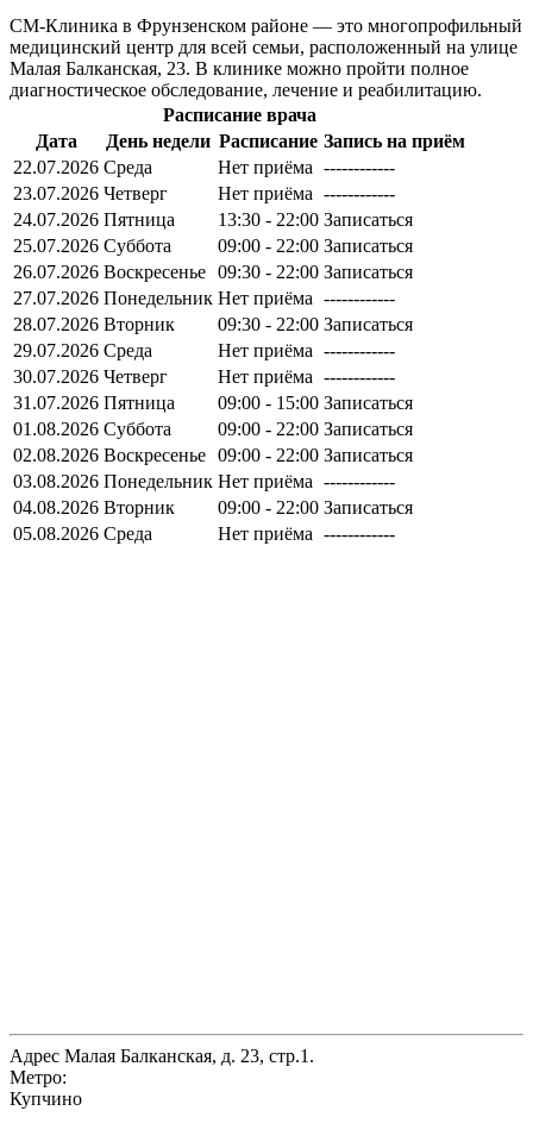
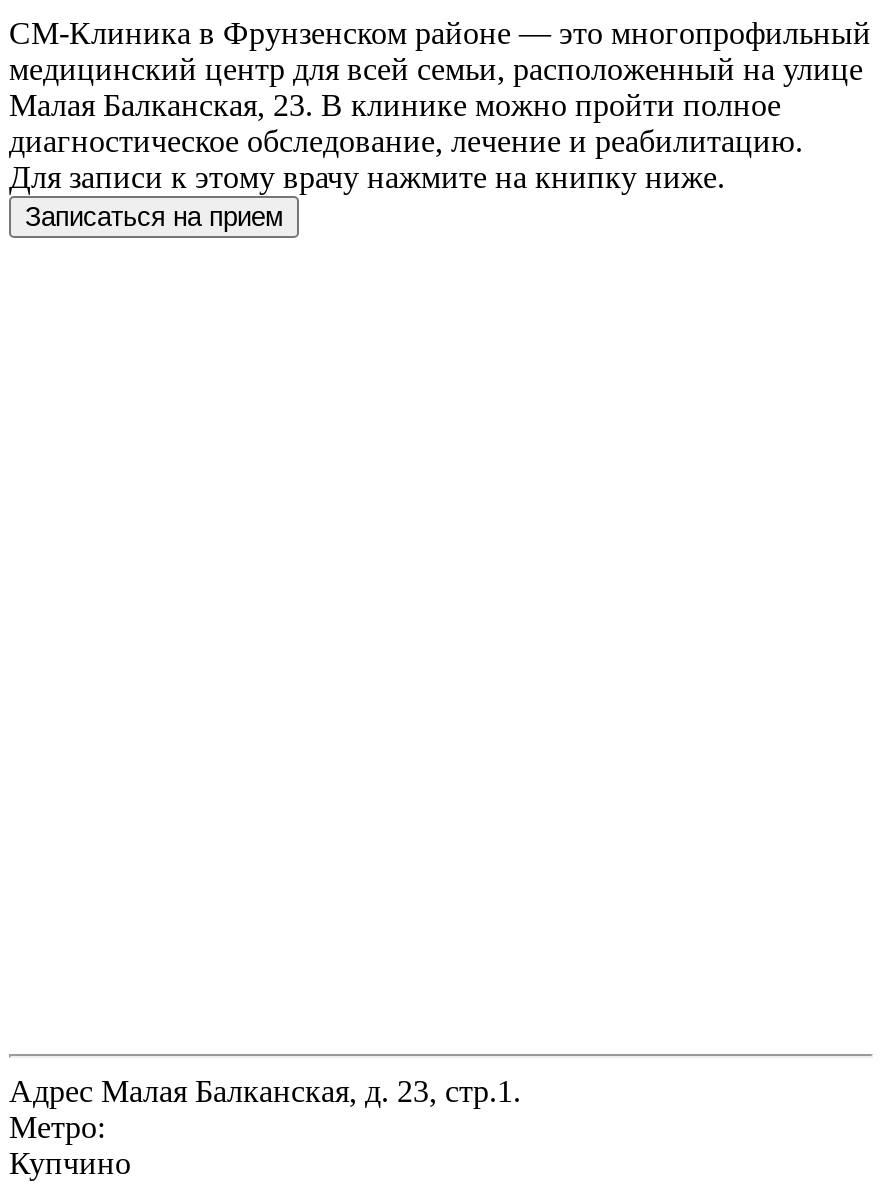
- Расписание врача
- Дата
- День недели Расписание Запись на приём
- 22.07.2026 Среда
- Нет приёма ------------
- 23.07.2026 Четверг
- Нет приёма ------------
- 24.07.2026 Пятница
- 13:30 - 22:00 Записаться
- 25.07.2026 Суббота
- 09:00 - 22:00 Записаться
- 26.07.2026 Воскресенье 09:30 - 22:00 Записаться
- 27.07.2026 Понедельник Нет приёма ------------
- 28.07.2026 Вторник
- 09:30 - 22:00 Записаться
- 29.07.2026 Среда
- Нет приёма ------------
- 30.07.2026 Четверг
- Нет приёма ------------
- 31.07.2026 Пятница
- 09:00 - 15:00 Записаться
- 01.08.2026 Суббота
- 09:00 - 22:00 Записаться
- 02.08.2026 Воскресенье 09:00 - 22:00 Записаться
- 03.08.2026 Понедельник Нет приёма ------------
- 04.08.2026 Вторник
- 09:00 - 22:00 Записаться
- 05.08.2026 Среда
- Нет приёма ------------
+ Для записи к этому врачу нажмите на книпку ниже.
+ Записаться на прием
